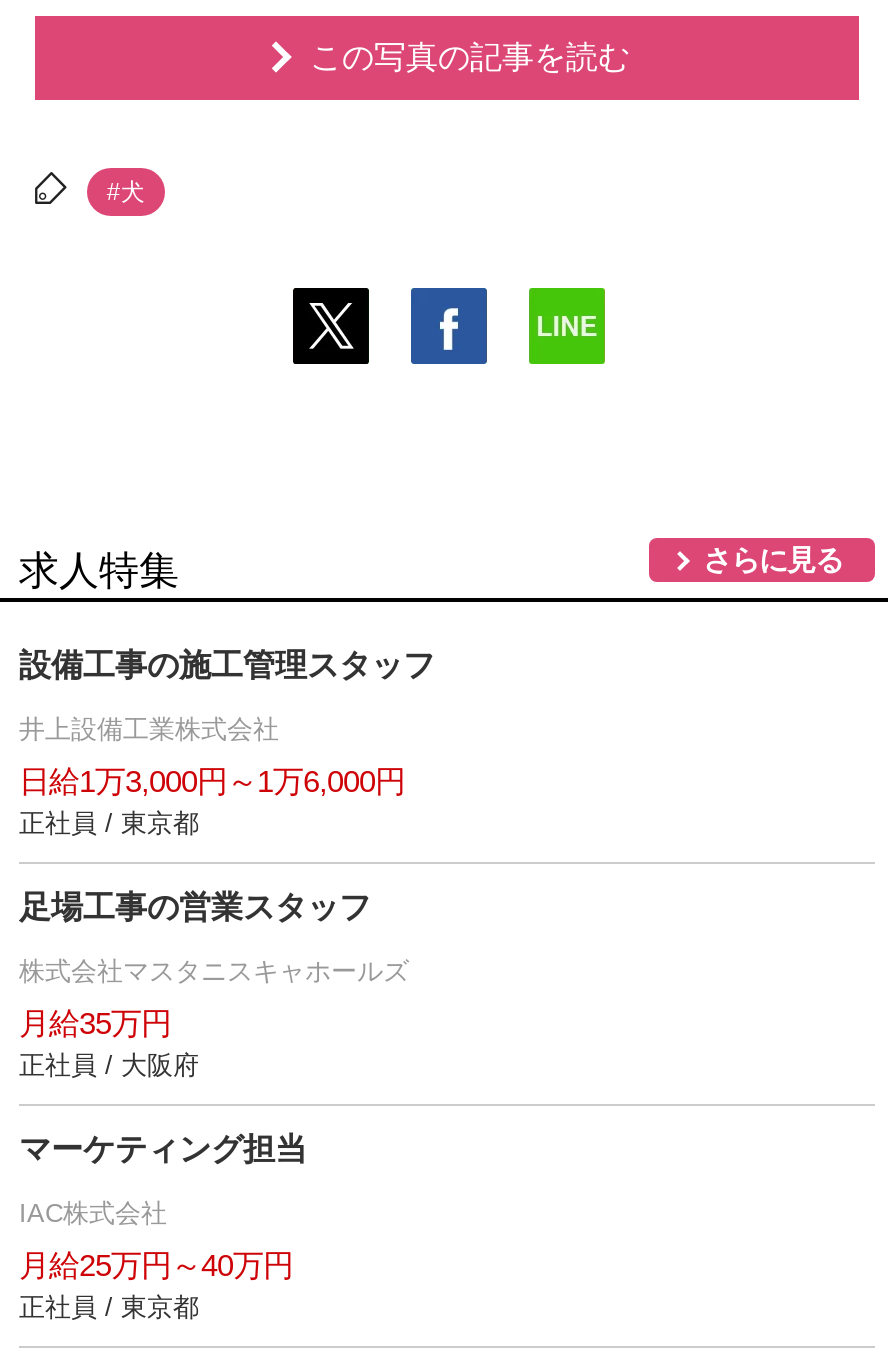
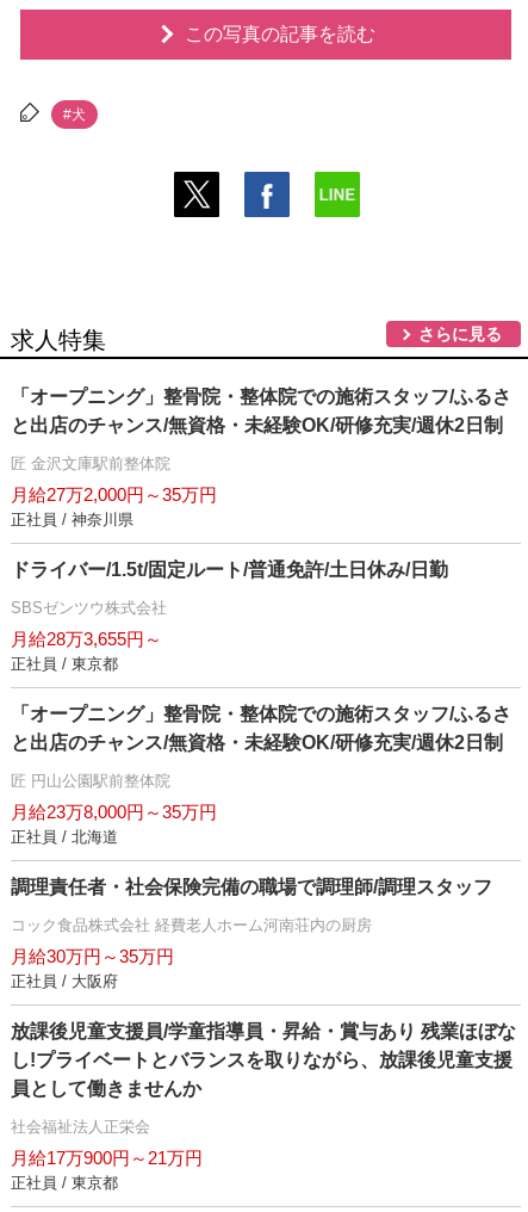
- 設備工事の施工管理スタッフ
- 井上設備工業株式会社
- 日給1万3,000円～1万6,000円
+ 「オープニング」整骨院・整体院での施術スタッフ/ふるさ
+ と出店のチャンス/無資格・未経験OK/研修充実/週休2日制
+ 匠 金沢文庫駅前整体院
+ 月給27万2,000円～35万円
+ 正社員 / 神奈川県
+ ドライバー/1.5t/固定ルート/普通免許/土日休み/日勤
+ SBSゼンツウ株式会社
+ 月給28万3,655円～

- 足場工事の営業スタッフ
- 株式会社マスタニスキャホールズ
- 月給35万円
+ 「オープニング」整骨院・整体院での施術スタッフ/ふるさ
+ と出店のチャンス/無資格・未経験OK/研修充実/週休2日制
+ 匠 円山公園駅前整体院
+ 月給23万8,000円～35万円
+ 正社員 / 北海道
+ 調理責任者・社会保険完備の職場で調理師/調理スタッフ
+ コック食品株式会社 経費老人ホーム河南荘内の厨房
+ 月給30万円～35万円

- マーケティング担当
+ 放課後児童支援員/学童指導員・昇給・賞与あり 残業ほぼな
+ し!プライベートとバランスを取りながら、放課後児童支援
+ 員として働きませんか

- IAC株式会社
+ 社会福祉法人正栄会

- 月給25万円～40万円
+ 月給17万900円～21万円
